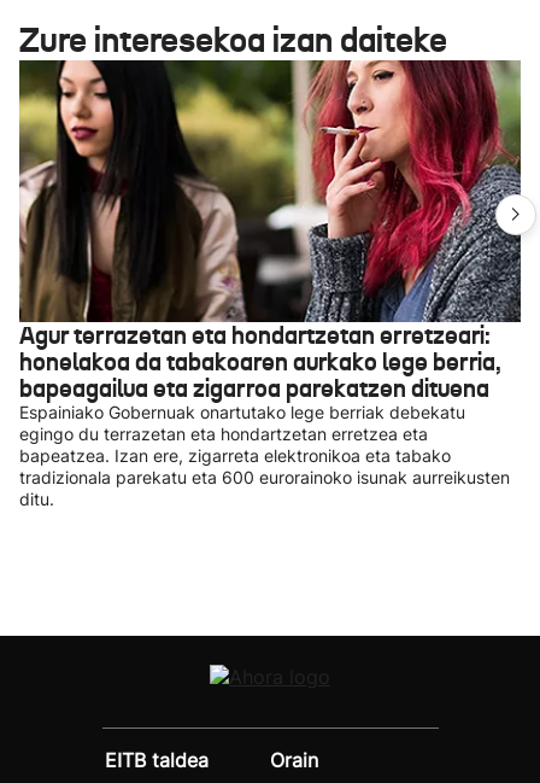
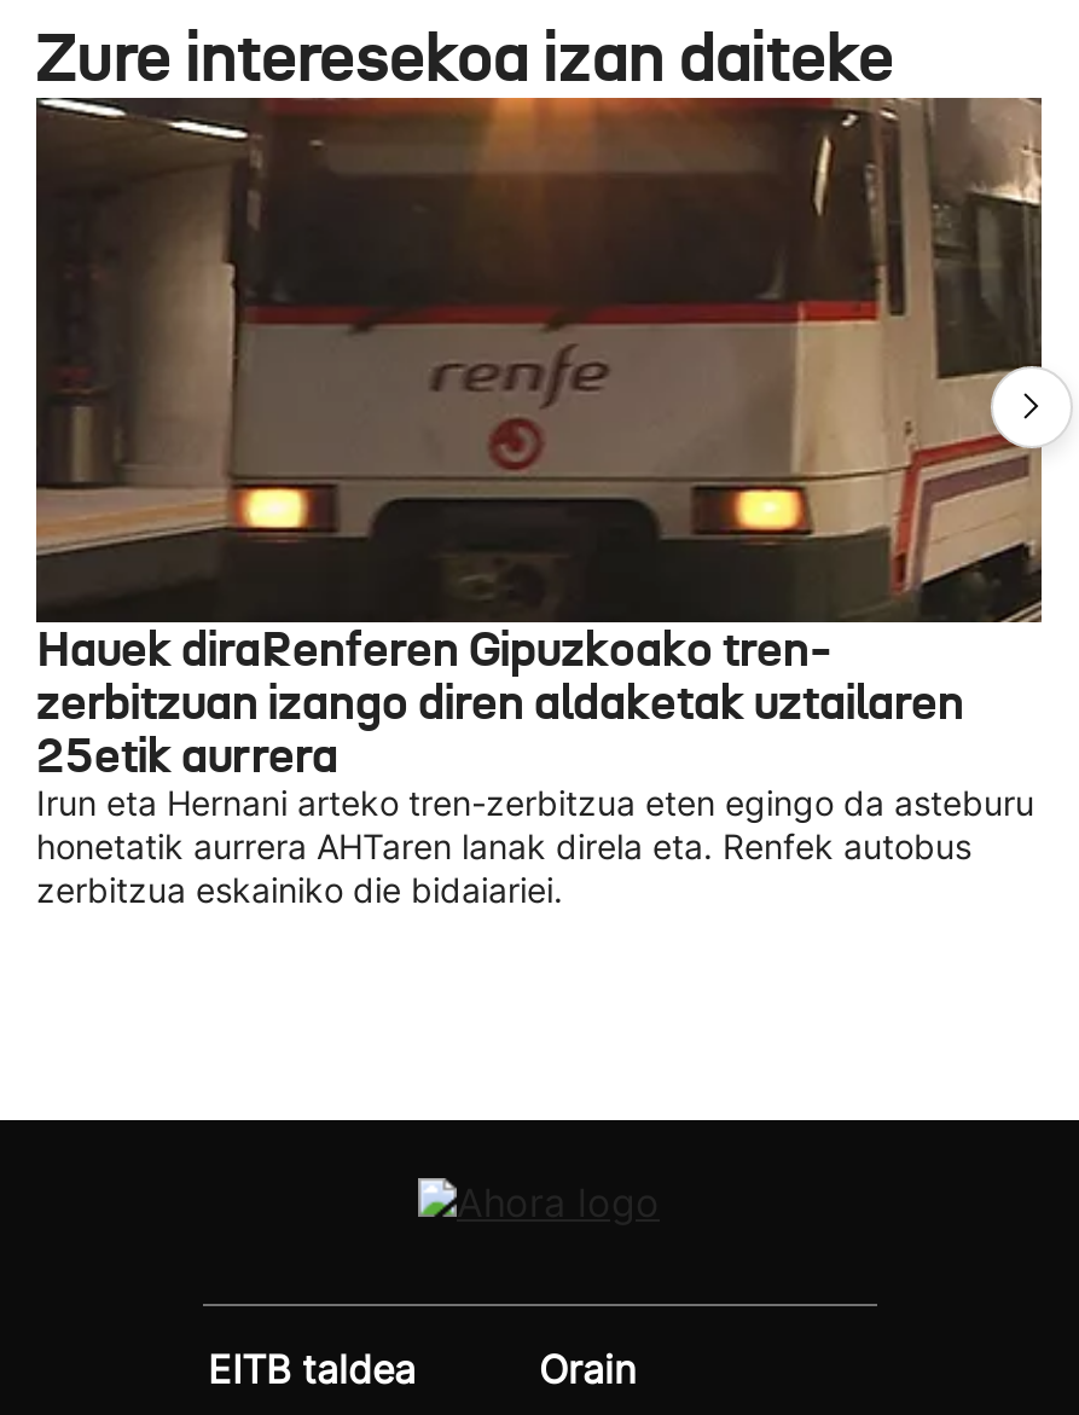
- [image]
- Agur terrazetan eta hondartzetan erretzeari:
- honelakoa da tabakoaren aurkako lege berria,
- bapeagailua eta zigarroa parekatzen dituena
- Espainiako Gobernuak onartutako lege berriak debekatu
- egingo du terrazetan eta hondartzetan erretzea eta
- bapeatzea. Izan ere, zigarreta elektronikoa eta tabako
- tradizionala parekatu eta 600 eurorainoko isunak aurreikusten
- ditu.
+ [image]
+ Hauek diraRenferen Gipuzkoako tren-
+ zerbitzuan izango diren aldaketak uztailaren
+ 25etik aurrera
+ Irun eta Hernani arteko tren-zerbitzua eten egingo da asteburu
+ honetatik aurrera AHTaren lanak direla eta. Renfek autobus
+ zerbitzua eskainiko die bidaiariei.
